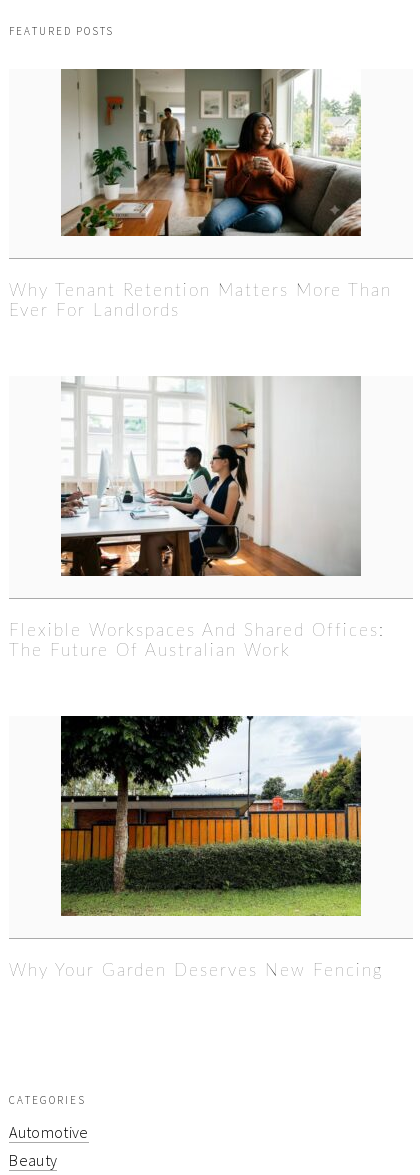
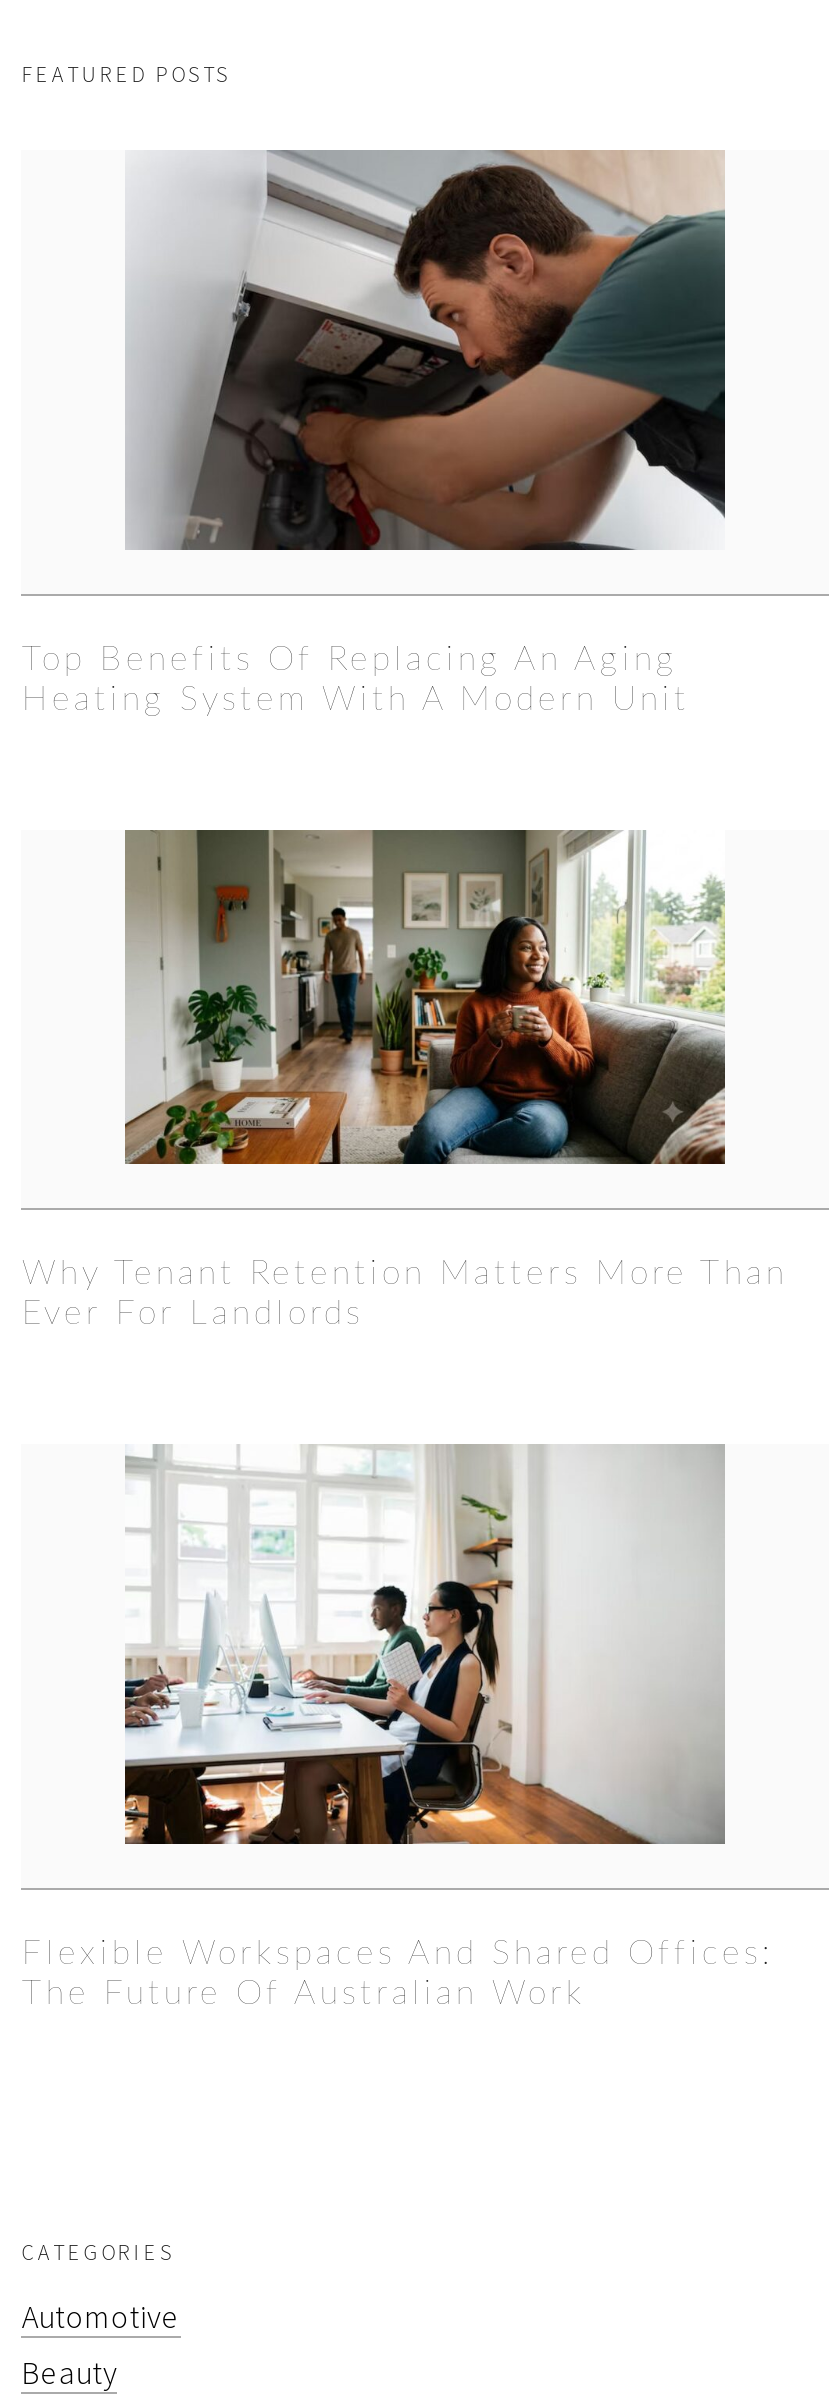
+ Top Benefits Of Replacing An Aging
+ Heating System With A Modern Unit

+ [image]

moved down: [image]

moved down: [image] | Why Tenant Retention Matters More Than | Ever For Landlords | Flexible Workspaces And Shared Offices: | The Future Of Australian Work

- [image]

- Why Your Garden Deserves New Fencing
